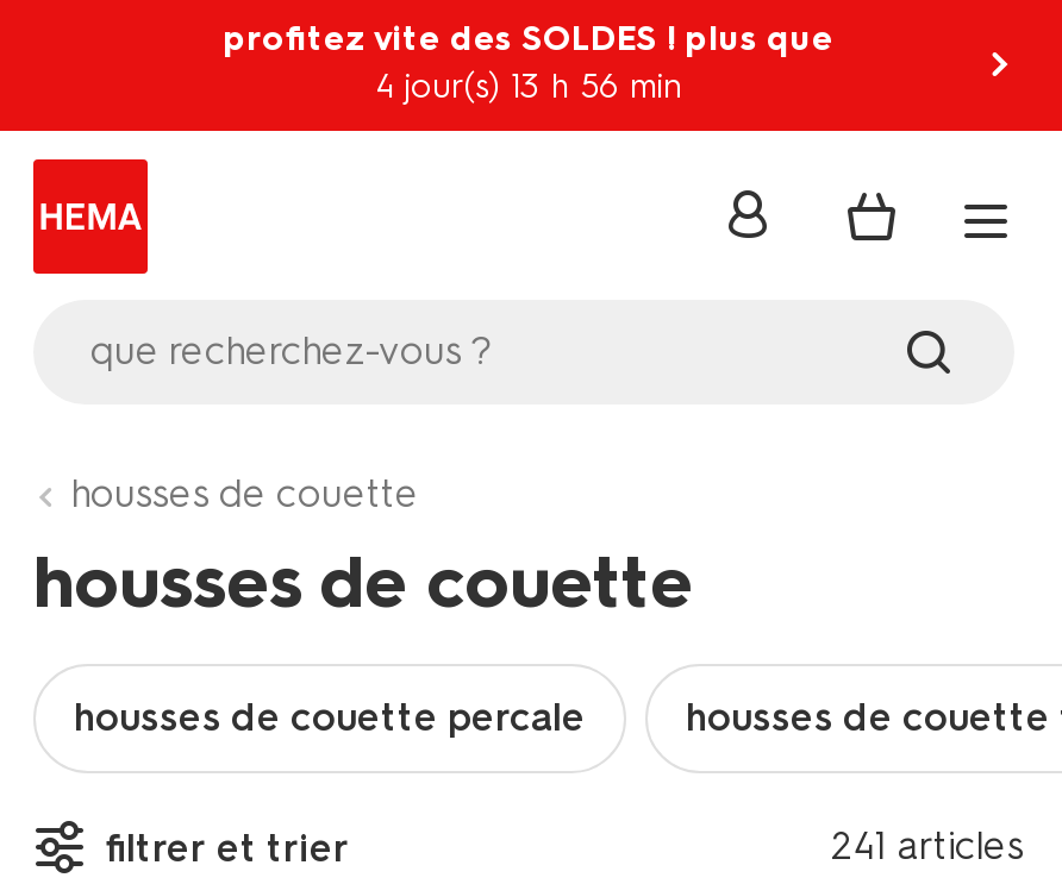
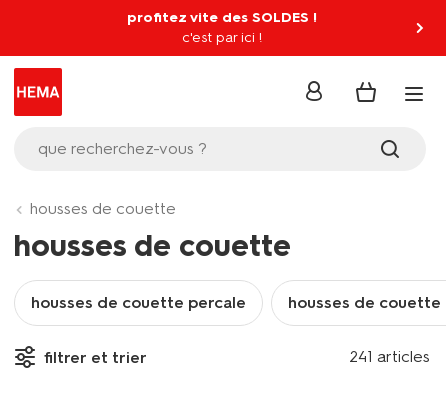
- profitez vite des SOLDES ! plus que
- 4 jour(s) 13 h 56 min
+ profitez vite des SOLDES !
+ c'est par ici !
